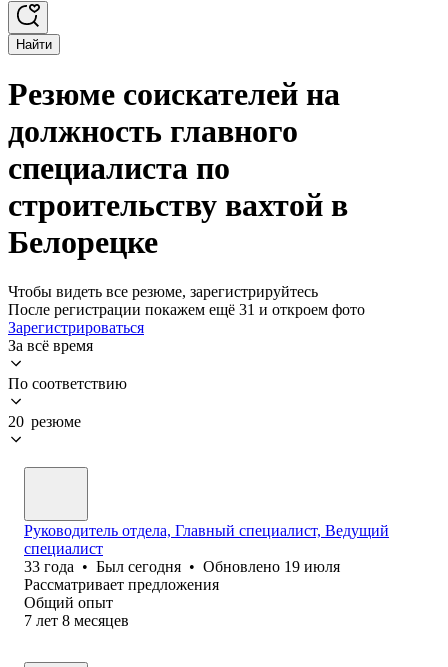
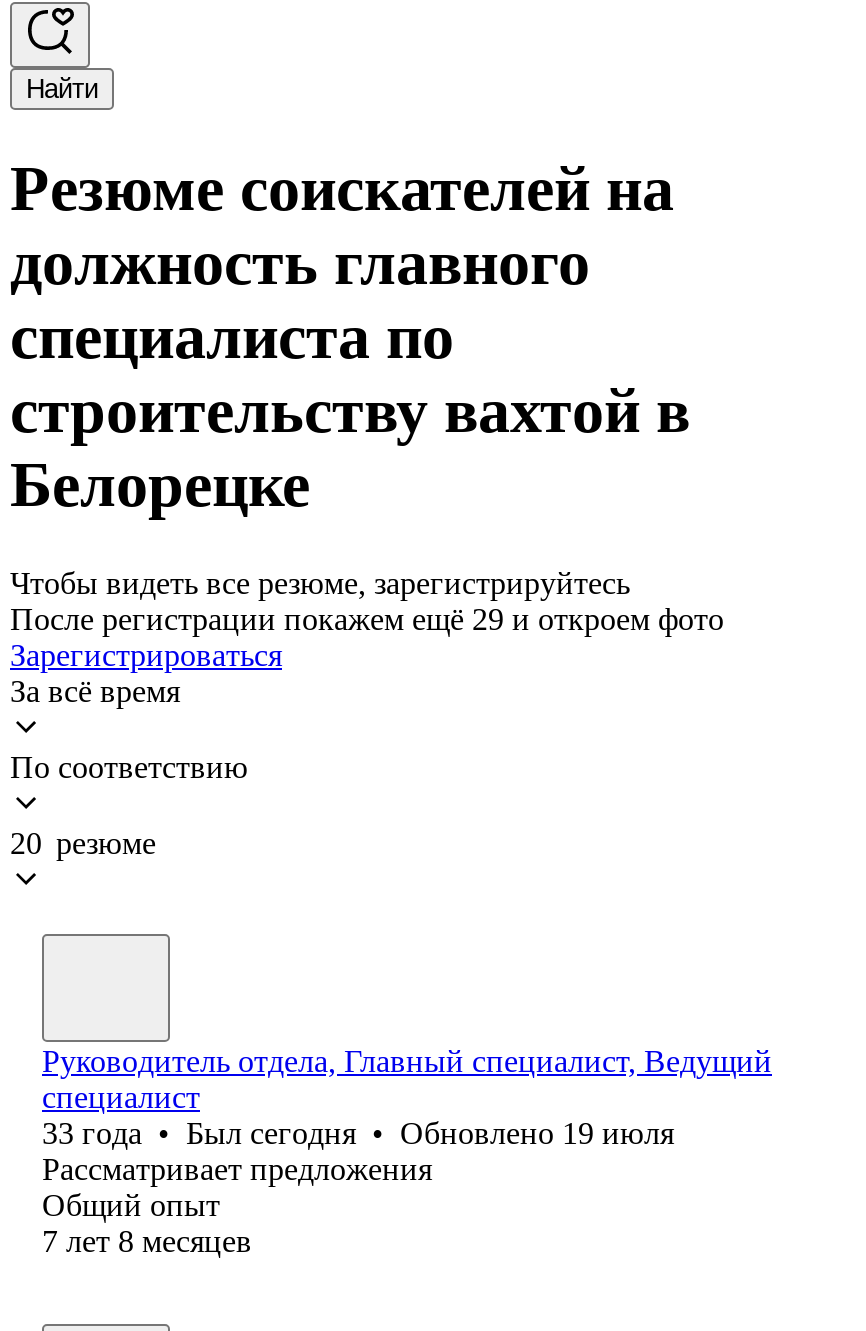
- После регистрации покажем ещё 31 и откроем фото
+ После регистрации покажем ещё 29 и откроем фото
